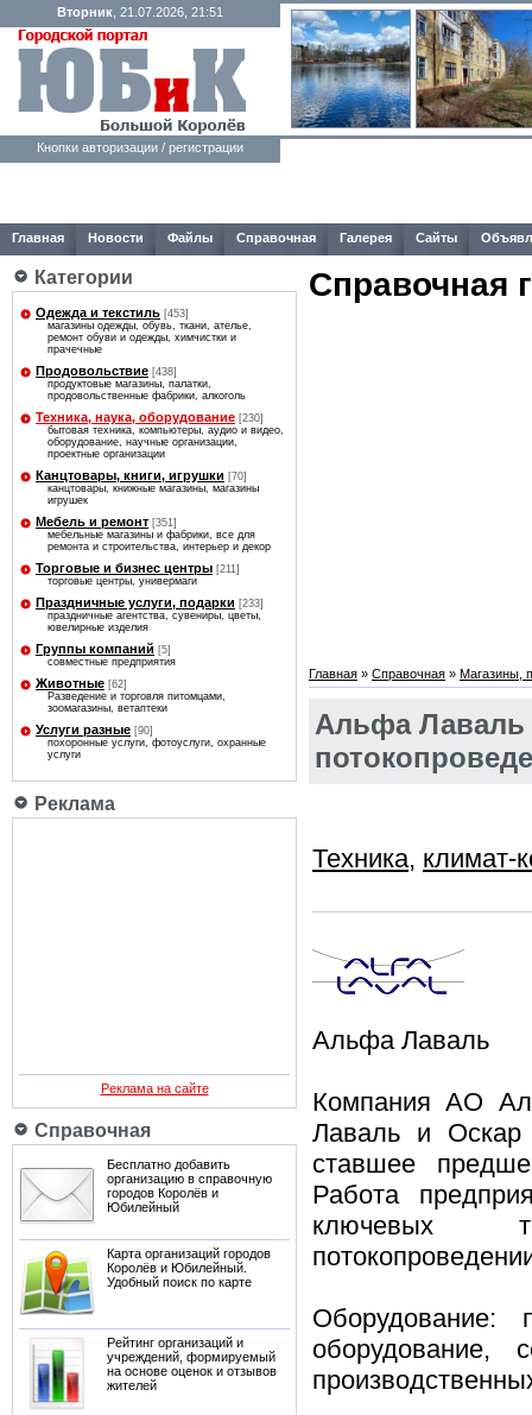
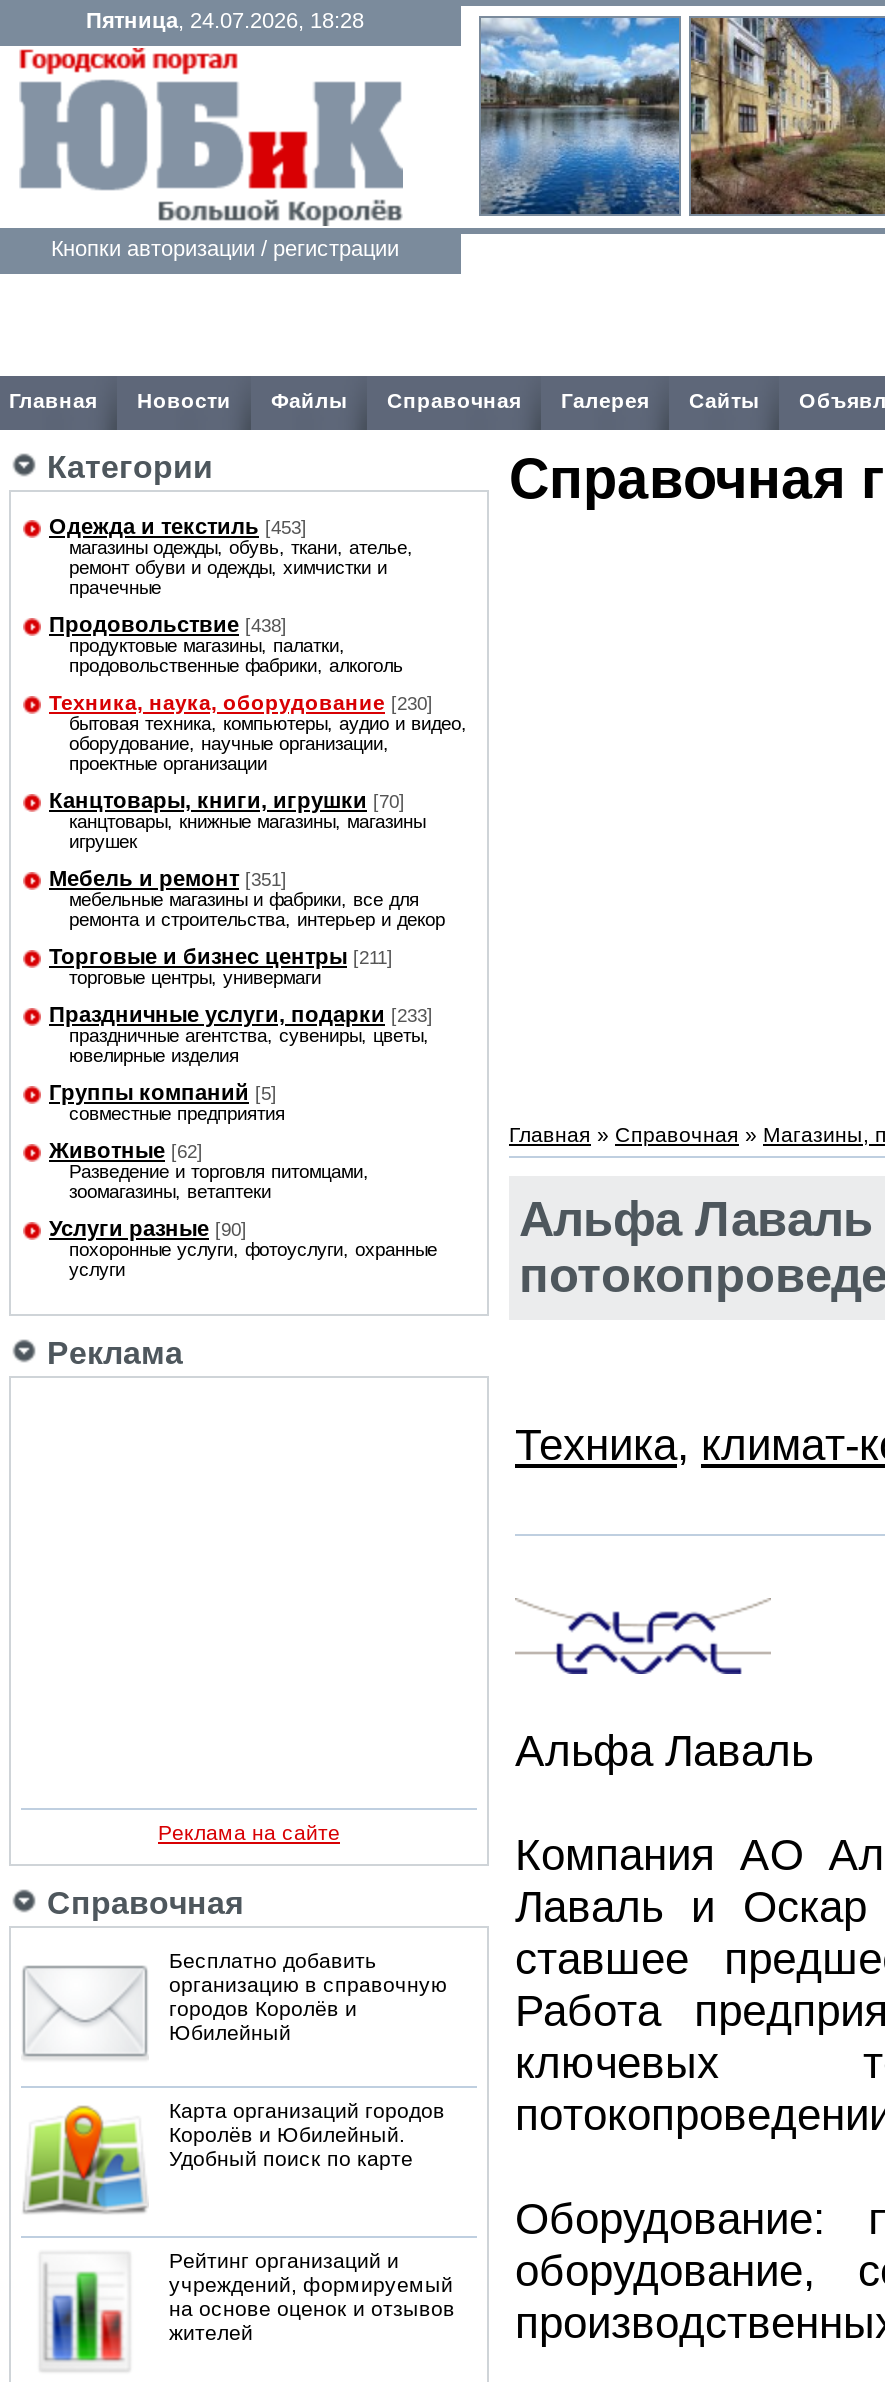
- Вторник, 21.07.2026, 21:51
+ Пятница, 24.07.2026, 18:28
